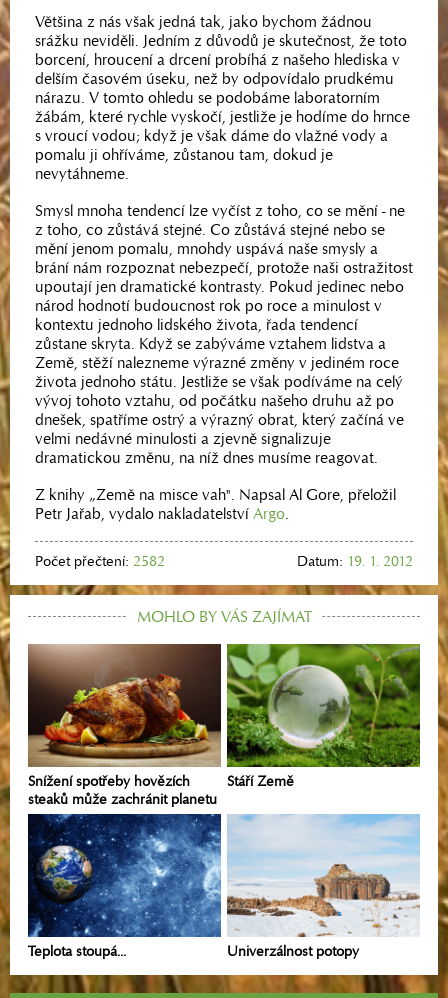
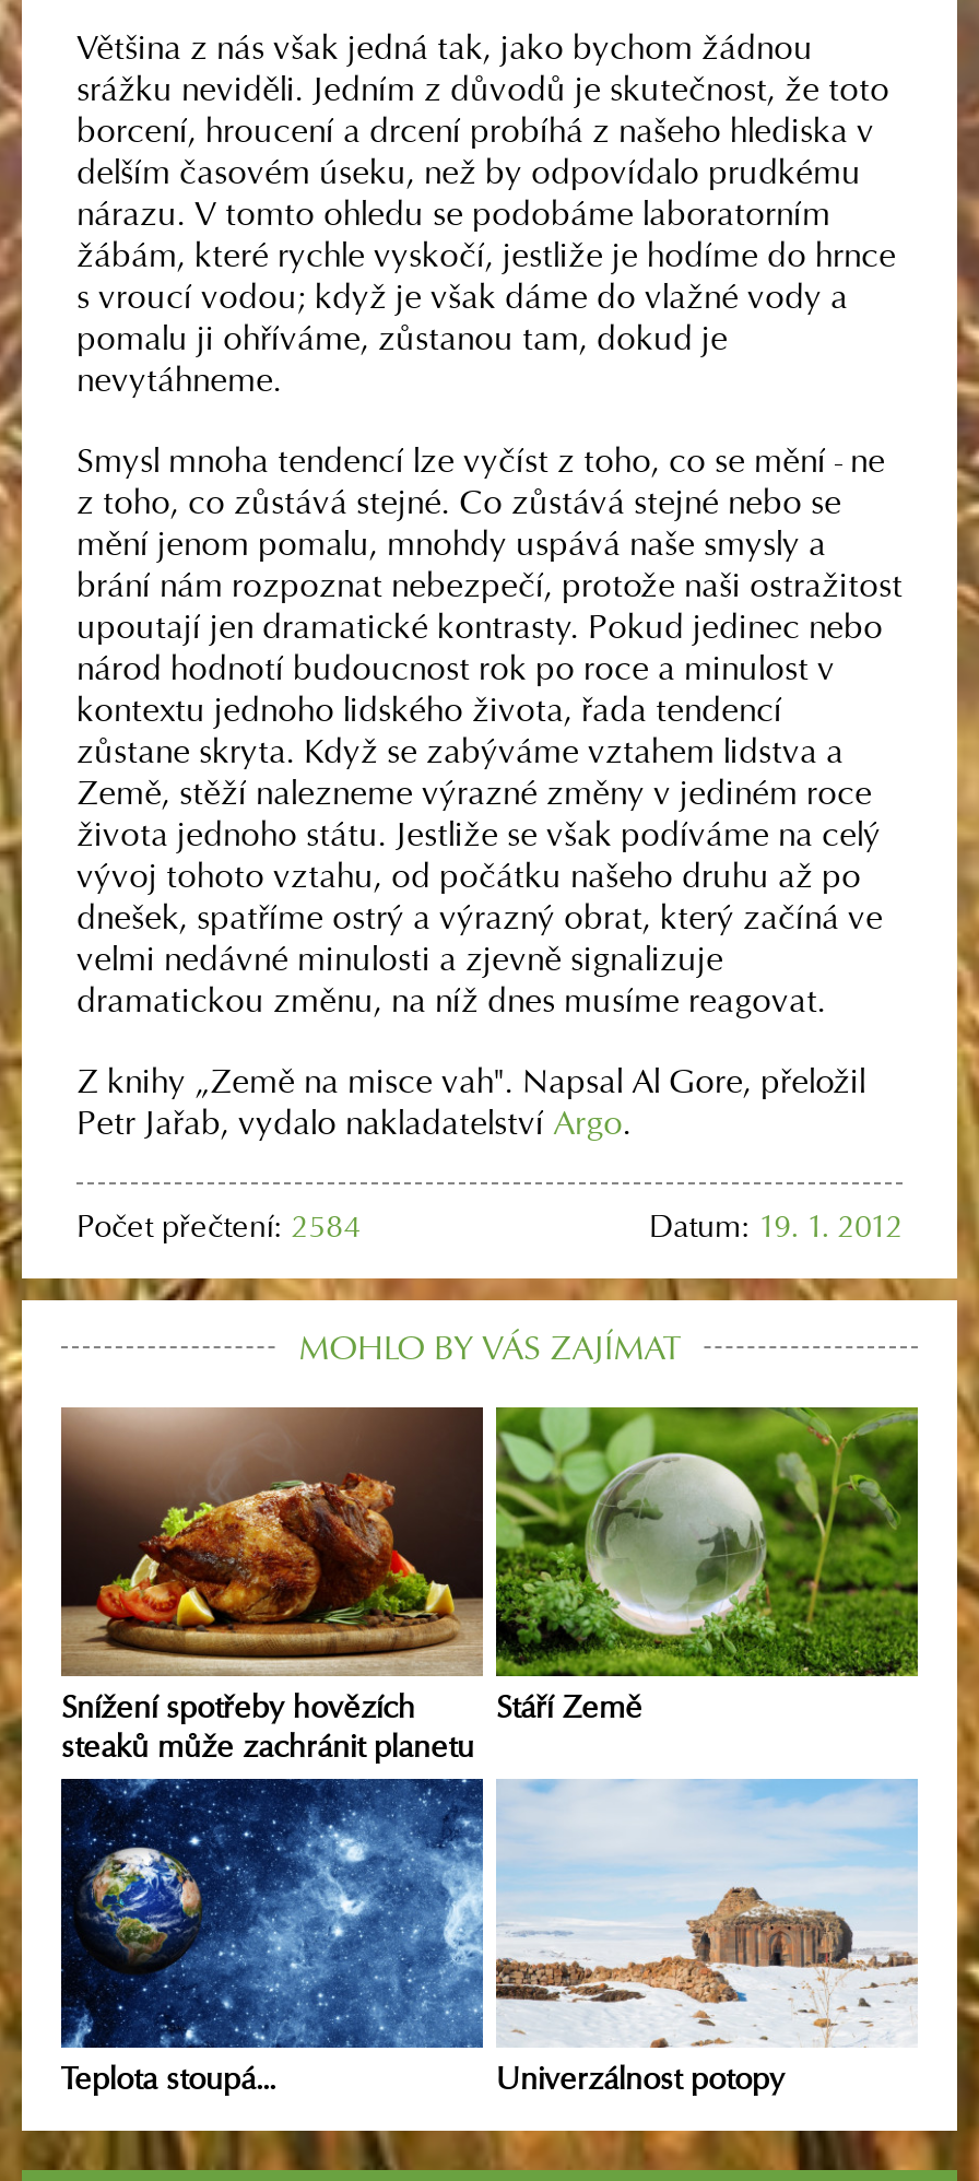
- Počet přečtení: 2582
+ Počet přečtení: 2584
